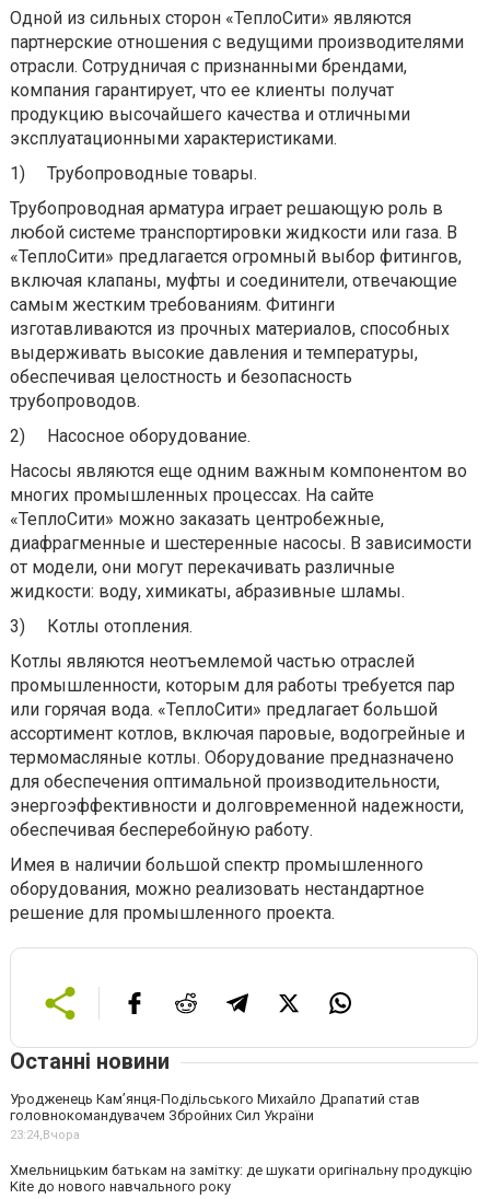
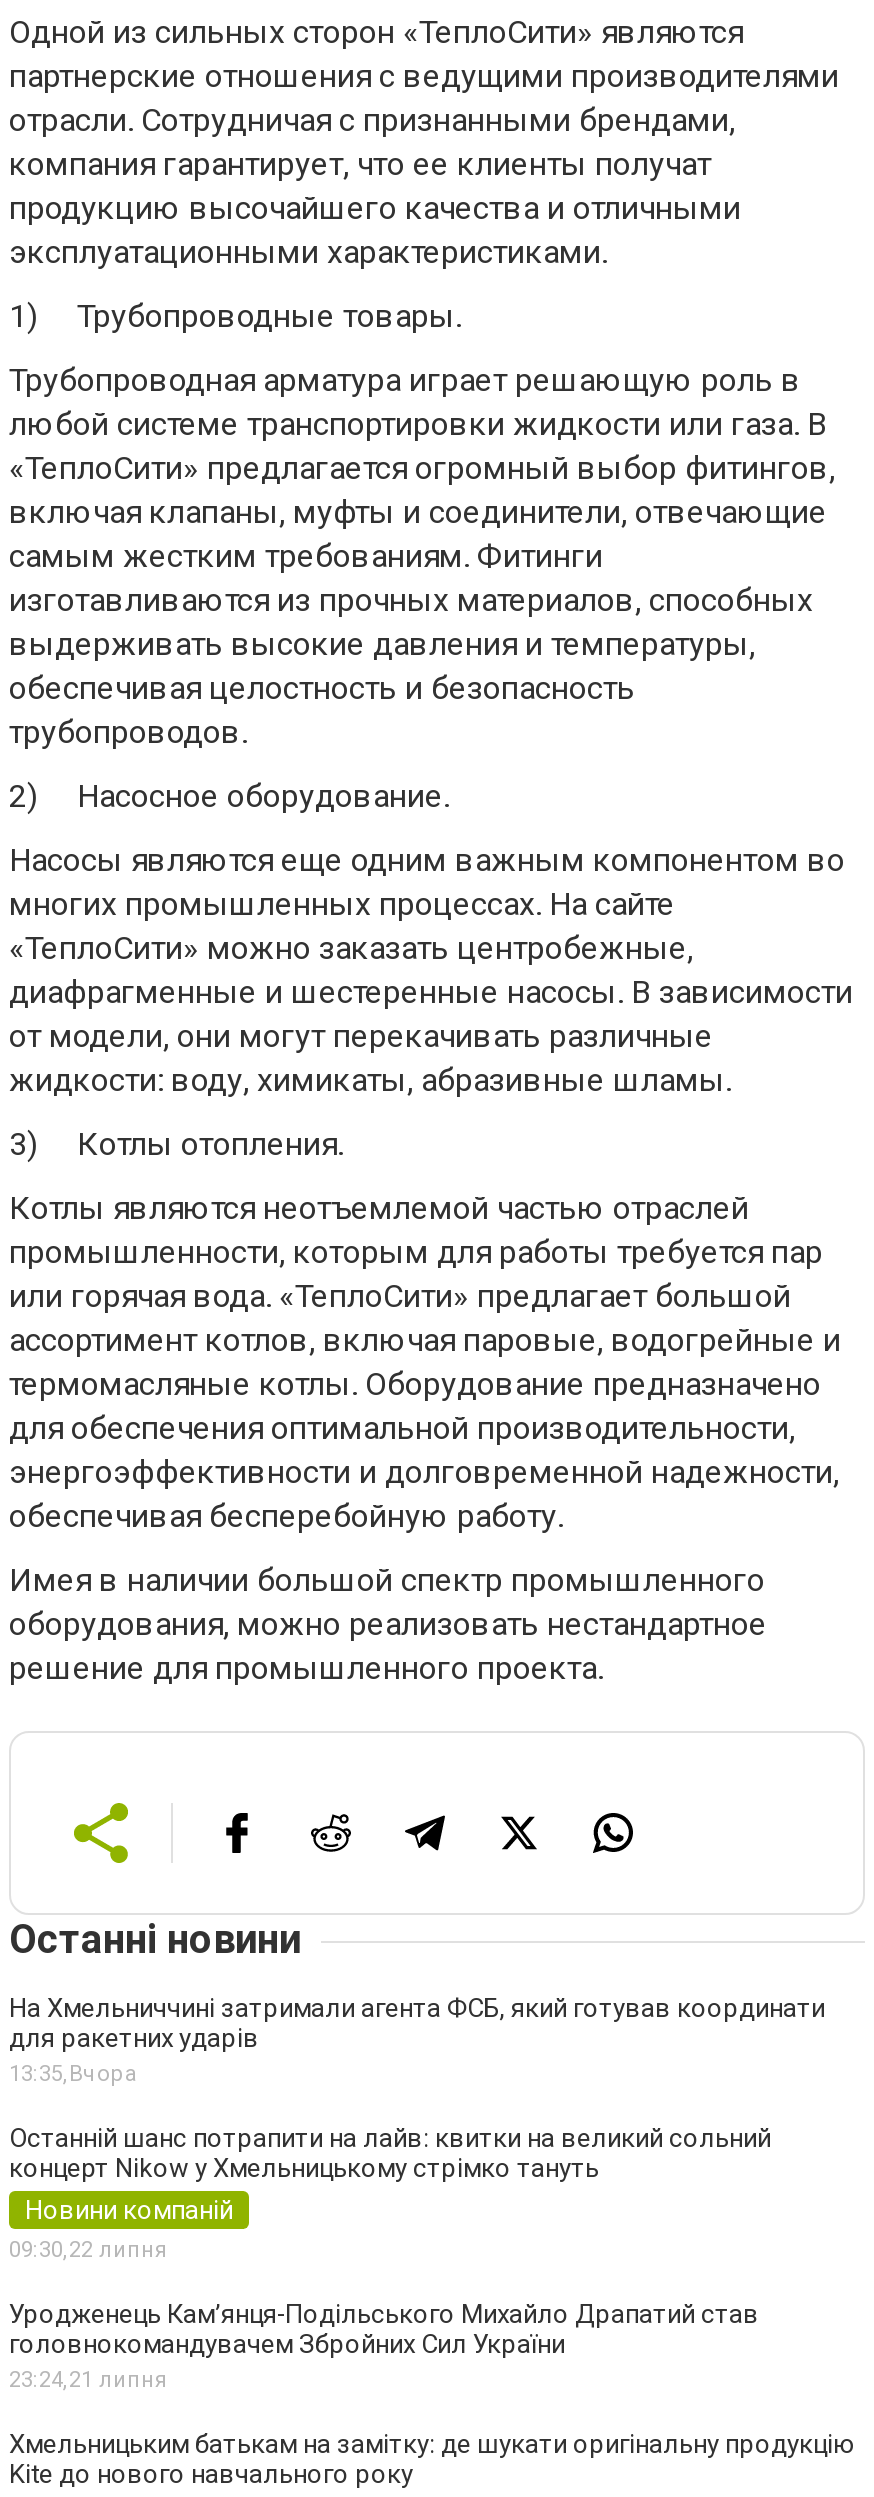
+ На Хмельниччині затримали агента ФСБ, який готував координати
+ для ракетних ударів
+ 13:35, Вчора
+ Останній шанс потрапити на лайв: квитки на великий сольний
+ концерт Nikow у Хмельницькому стрімко тануть
+ Новини компаній
+ 09:30,22 липня

- 23:24,Вчора
+ 23:24,21 липня
